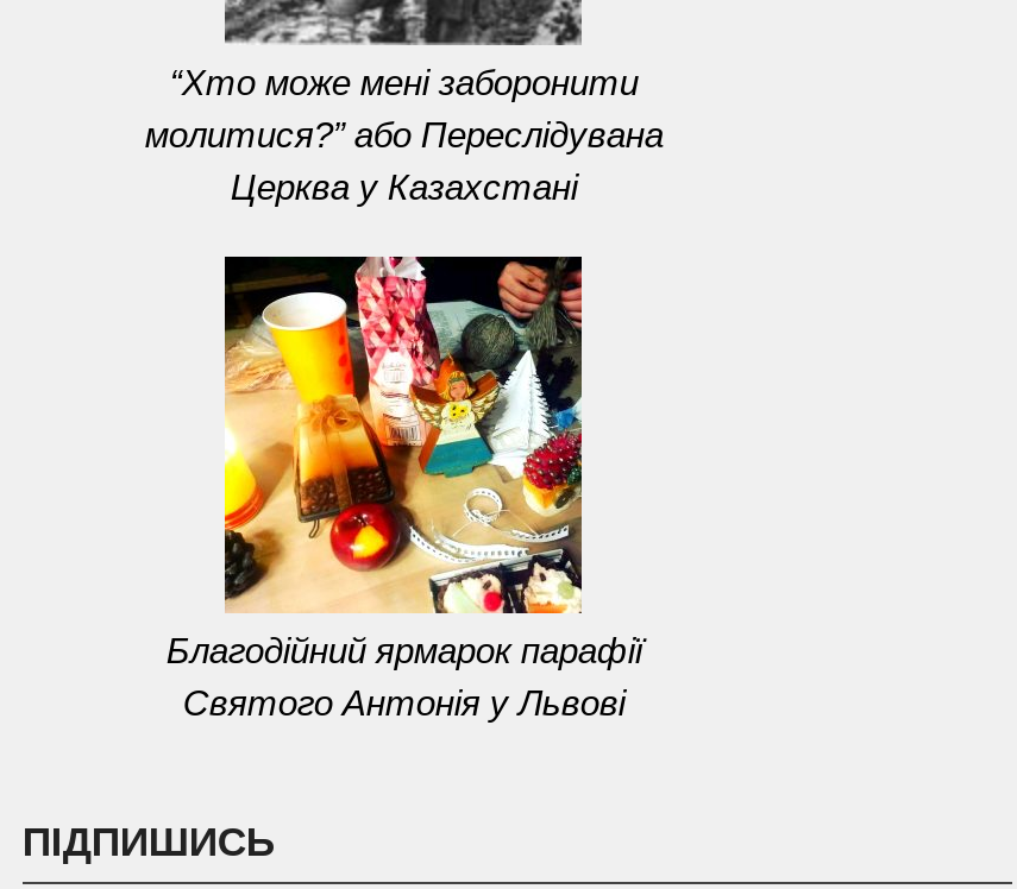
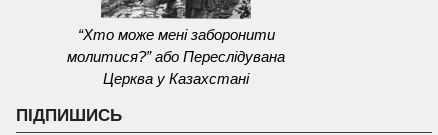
- [image]
- Благодійний ярмарок парафії
- Святого Антонія у Львові
